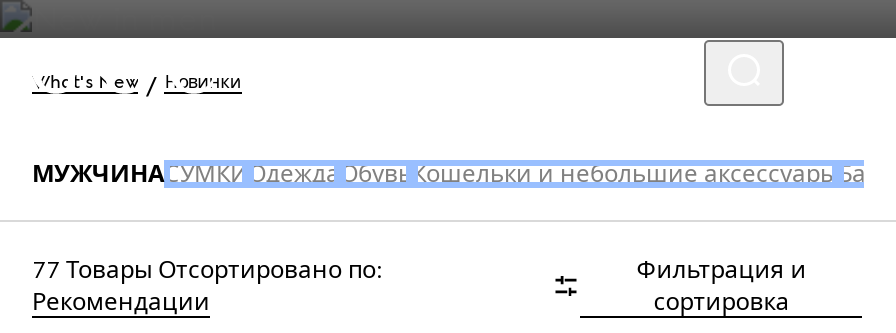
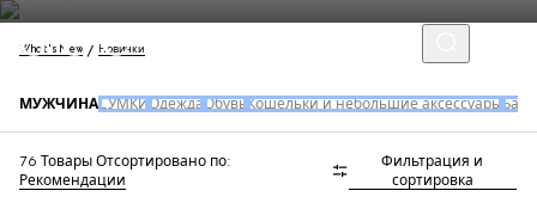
- 77 Товары Отсортировано по:
+ 76 Товары Отсортировано по:
